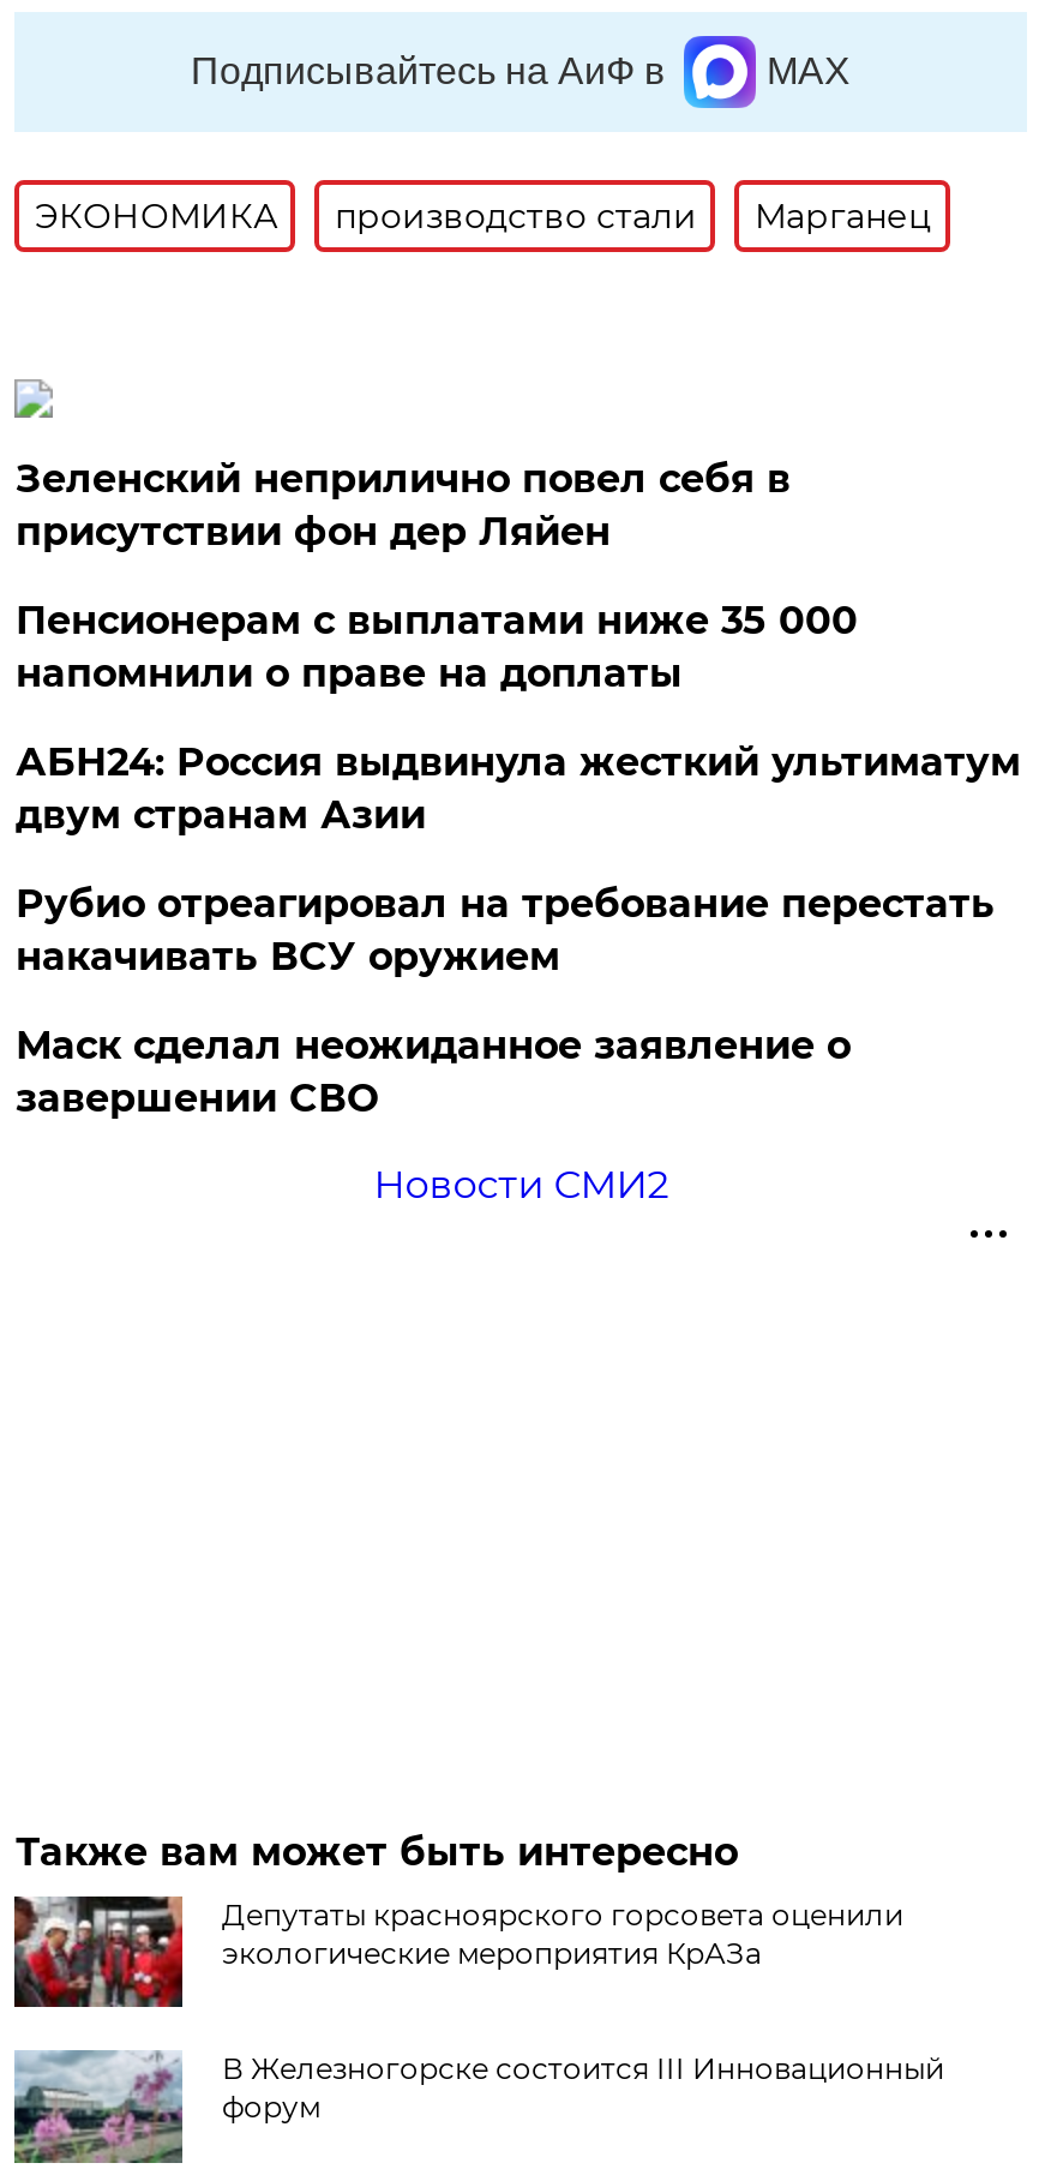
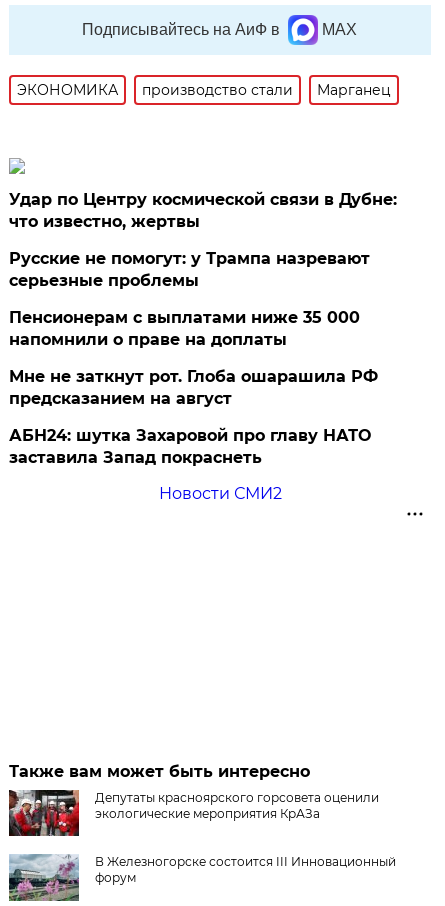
- Зеленский неприлично повел cебя в
- присутствии фон дер Ляйен
+ Удар по Центру космической связи в Дубне:
+ что известно, жертвы
+ Русские не помогут: у Трампа назревают
+ серьезные проблемы

moved down: Пенсионерам с выплатами ниже 35 000 | напомнили о праве на доплаты

- АБН24: Россия выдвинула жесткий ультиматум
- двум странам Азии
- Рубио отреагировал на требование перестать
- накачивать ВСУ оружием
- Маск сделал неожиданное заявление о
- завершении СВО
+ Мне не заткнут рот. Глоба ошарашила РФ
+ предсказанием на август
+ АБН24: шутка Захаровой про главу НАТО
+ заставила Запад покраснеть
